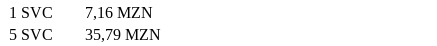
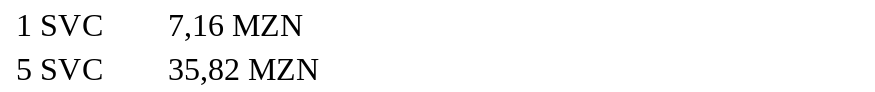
- 5 SVC 35,79 MZN
+ 5 SVC 35,82 MZN
